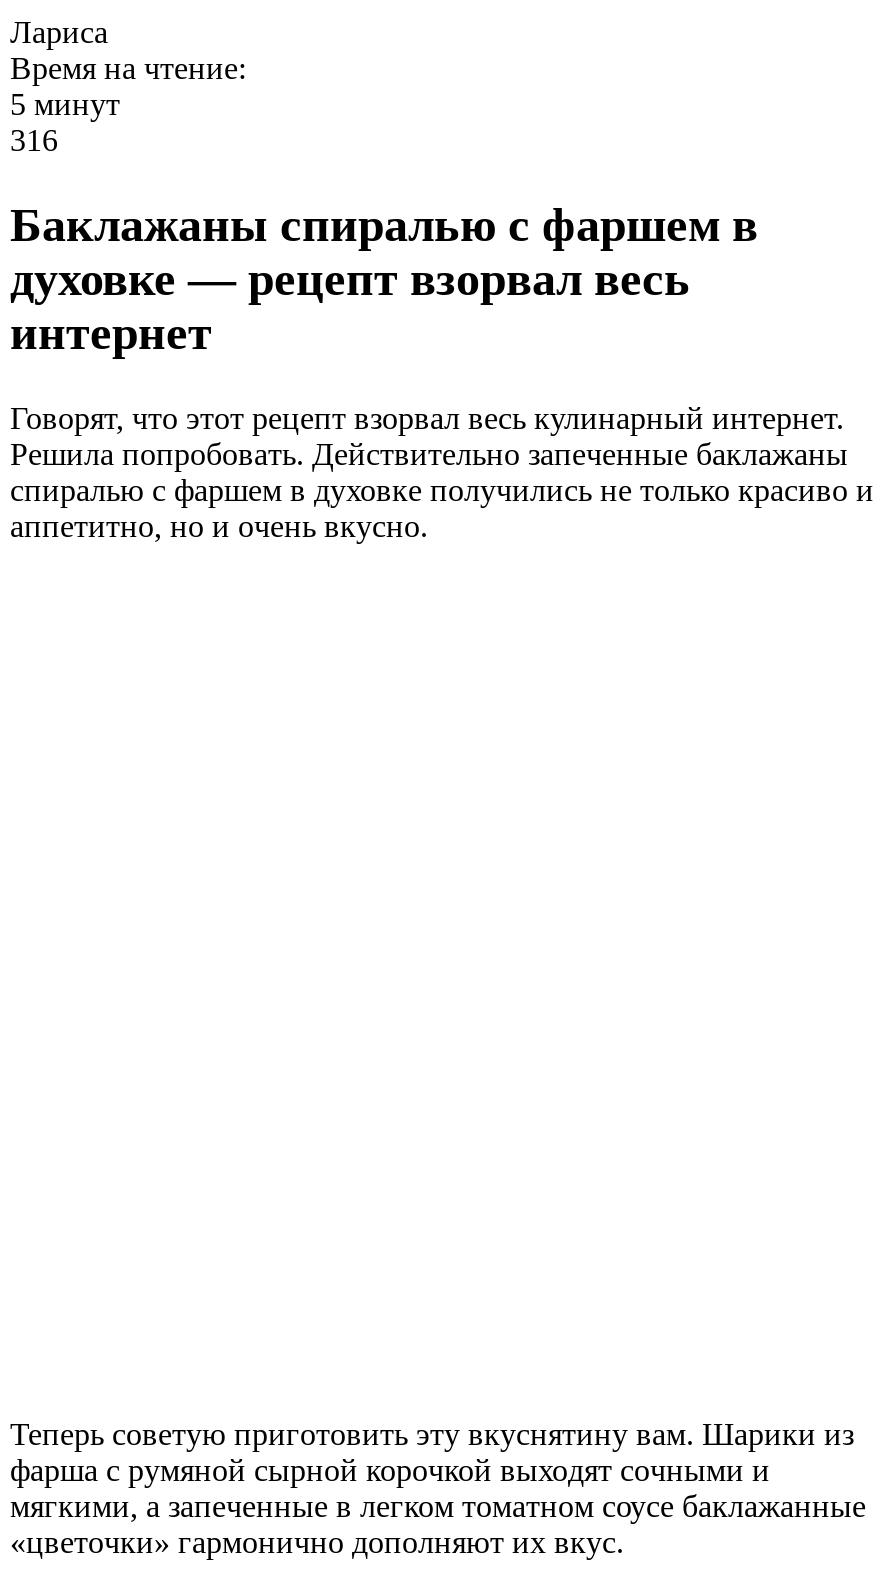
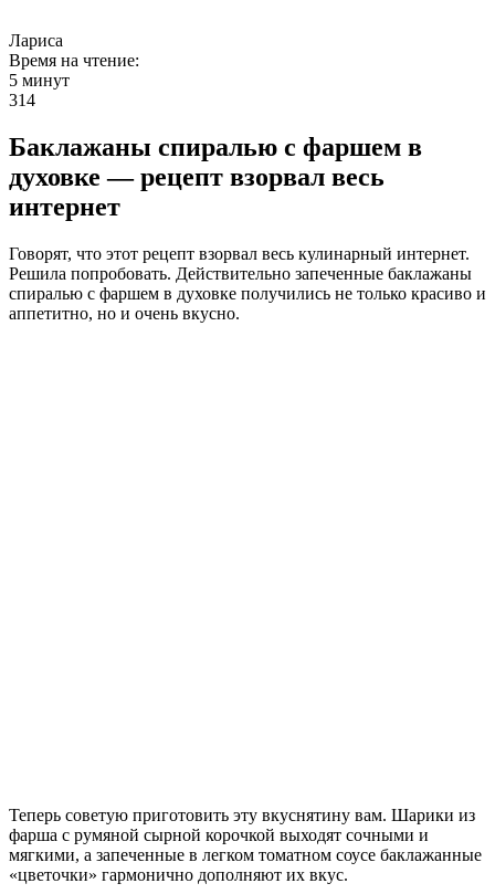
- 316
+ 314
